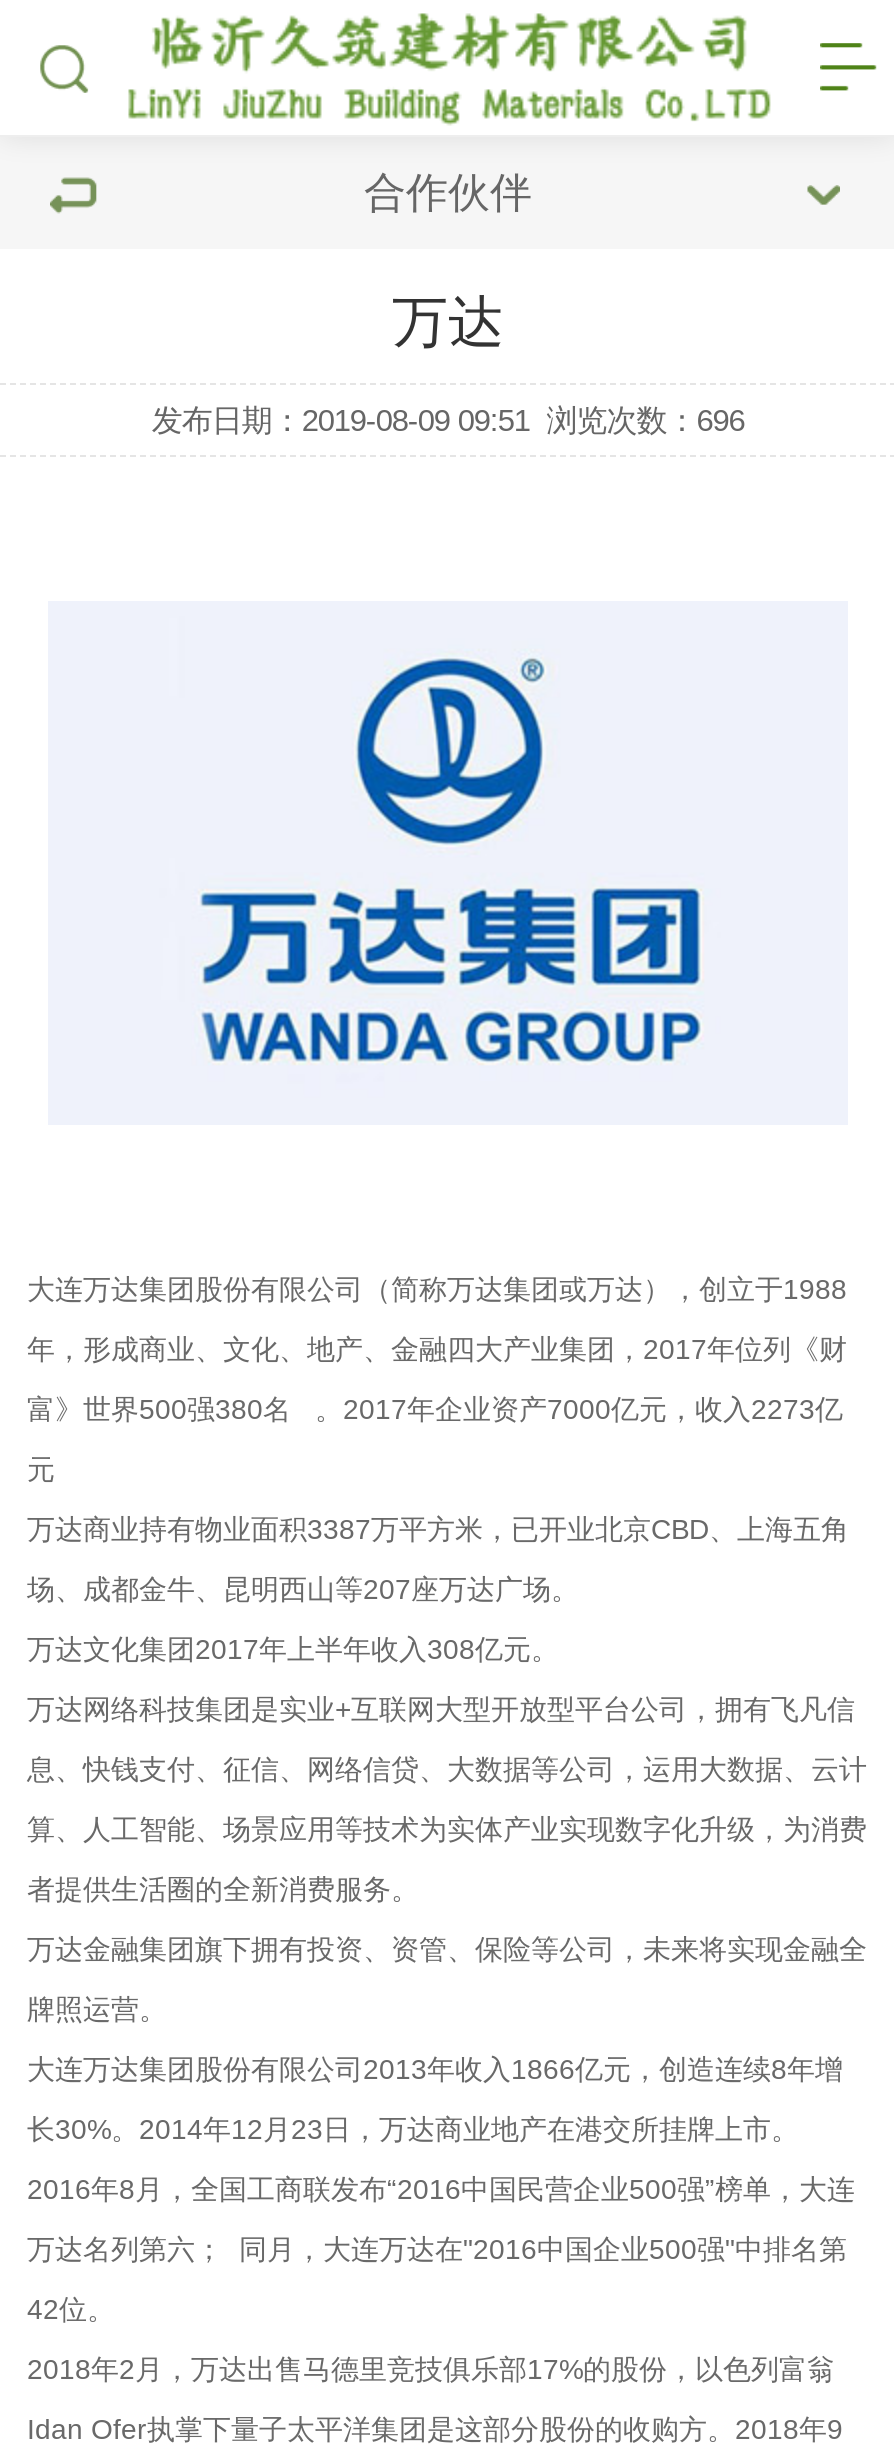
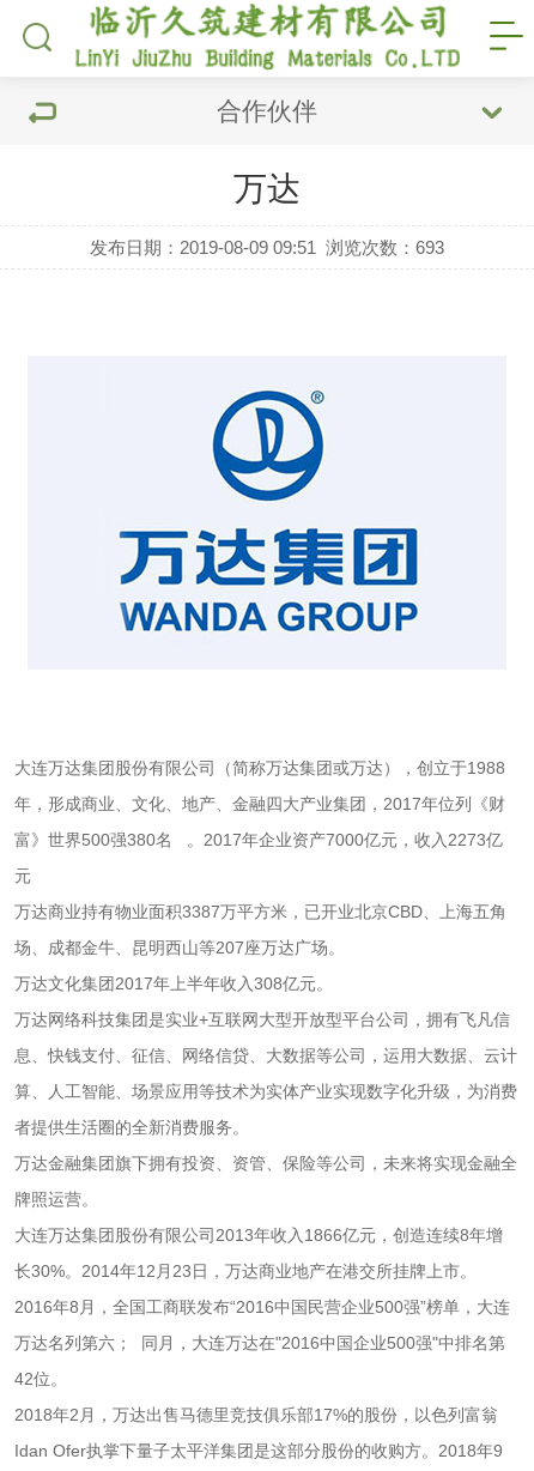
- 发布日期：2019-08-09 09:51 浏览次数：696
+ 发布日期：2019-08-09 09:51 浏览次数：693
